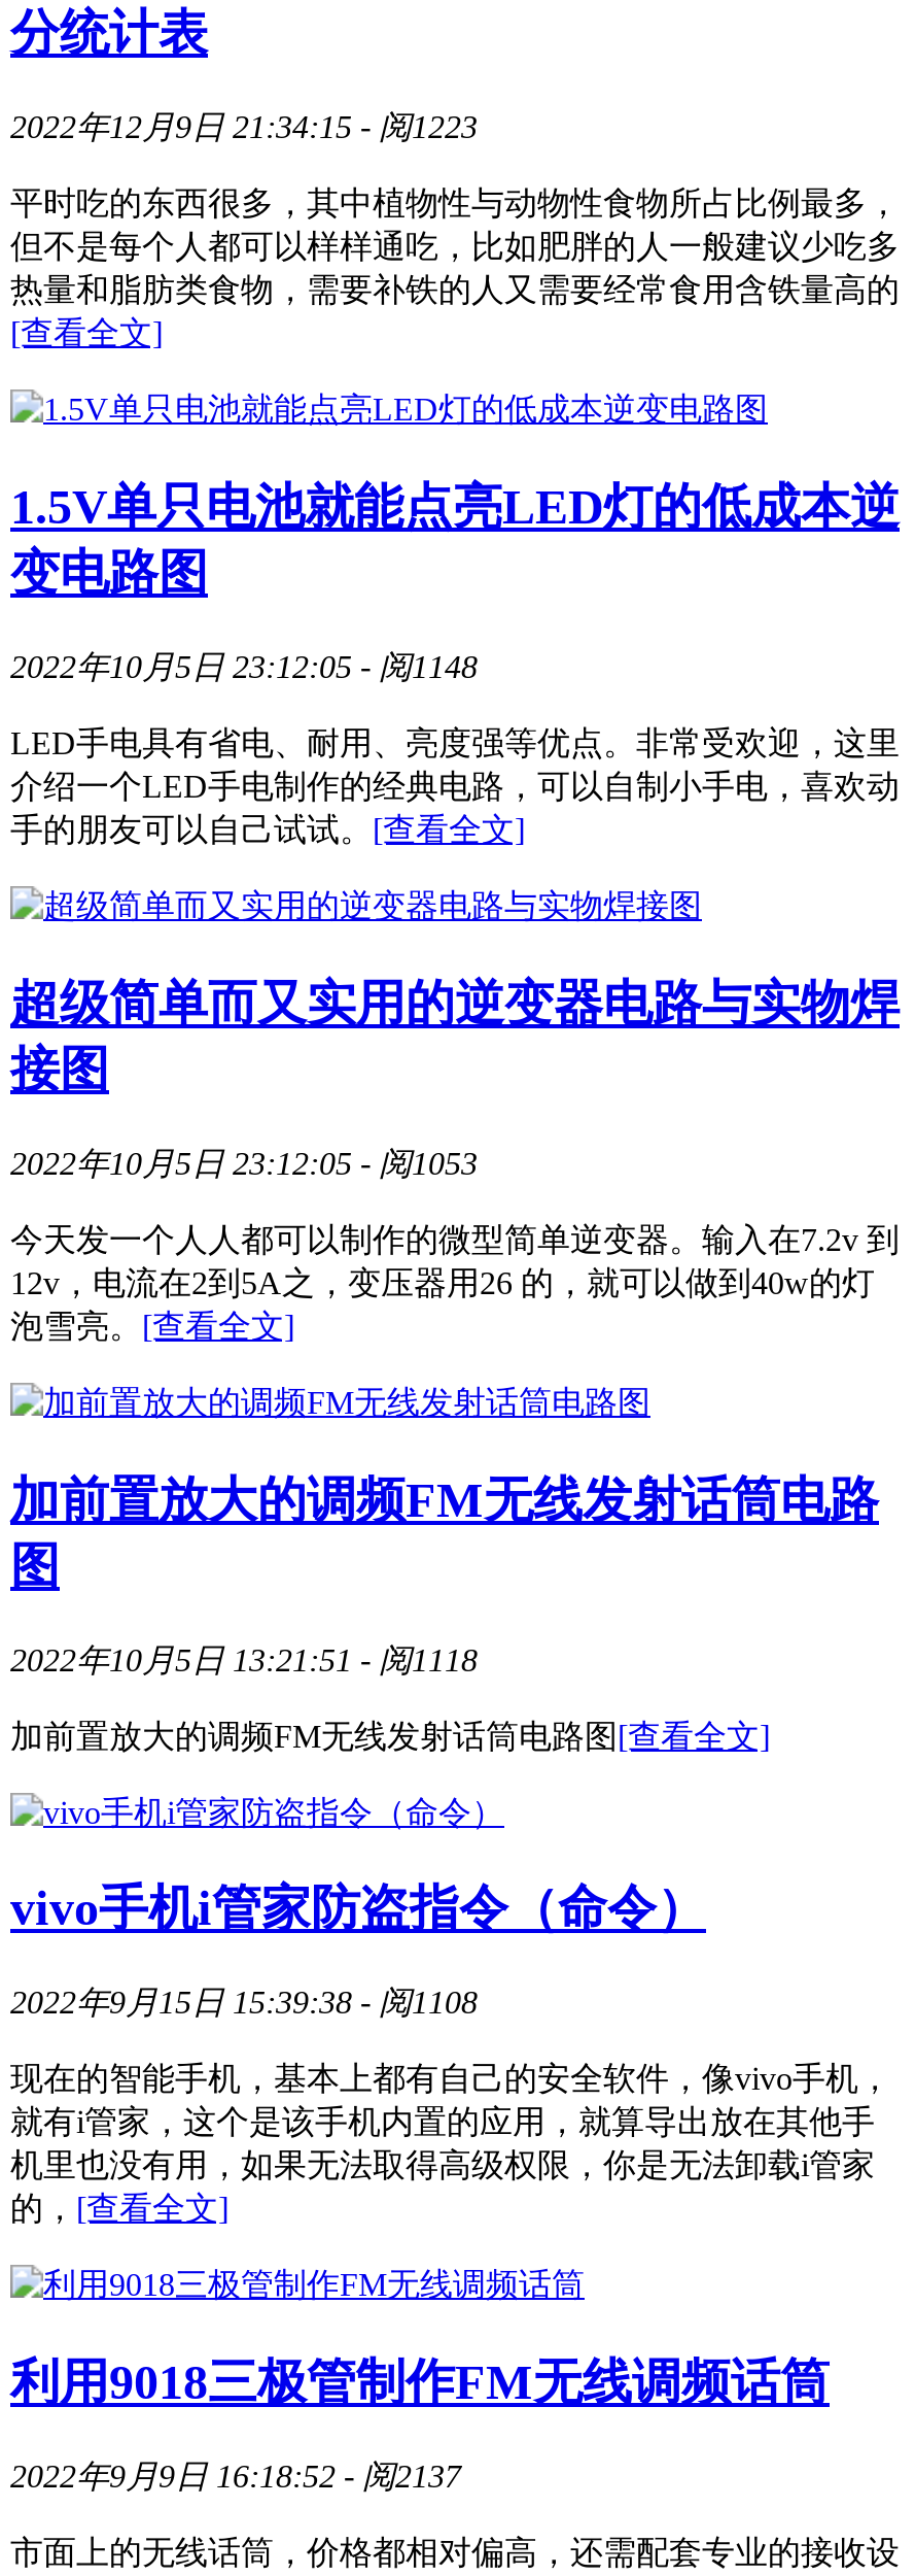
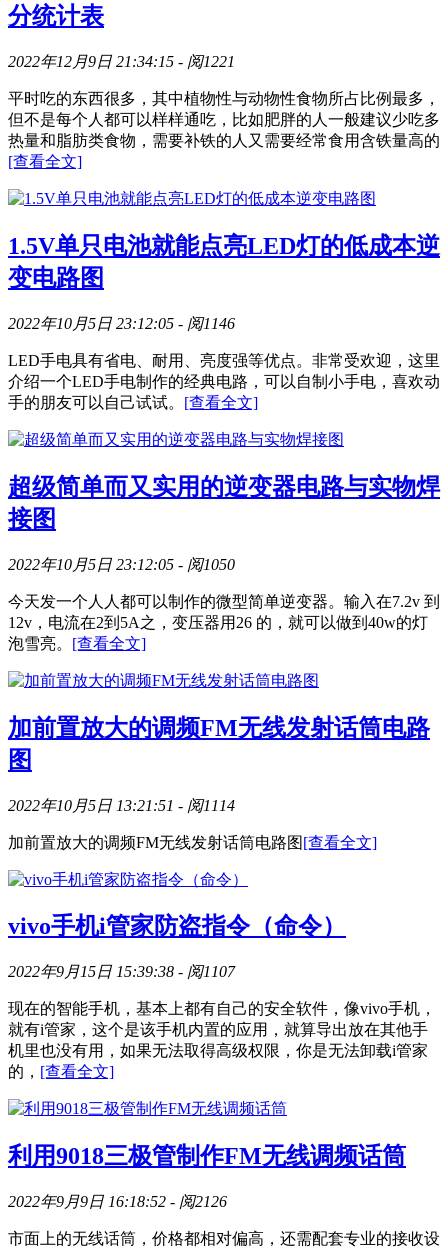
- 2022年12月9日 21:34:15 - 阅1223
+ 2022年12月9日 21:34:15 - 阅1221

- 2022年10月5日 23:12:05 - 阅1148
+ 2022年10月5日 23:12:05 - 阅1146

- 2022年10月5日 23:12:05 - 阅1053
+ 2022年10月5日 23:12:05 - 阅1050

- 2022年10月5日 13:21:51 - 阅1118
+ 2022年10月5日 13:21:51 - 阅1114

- 2022年9月15日 15:39:38 - 阅1108
+ 2022年9月15日 15:39:38 - 阅1107

- 2022年9月9日 16:18:52 - 阅2137
+ 2022年9月9日 16:18:52 - 阅2126
